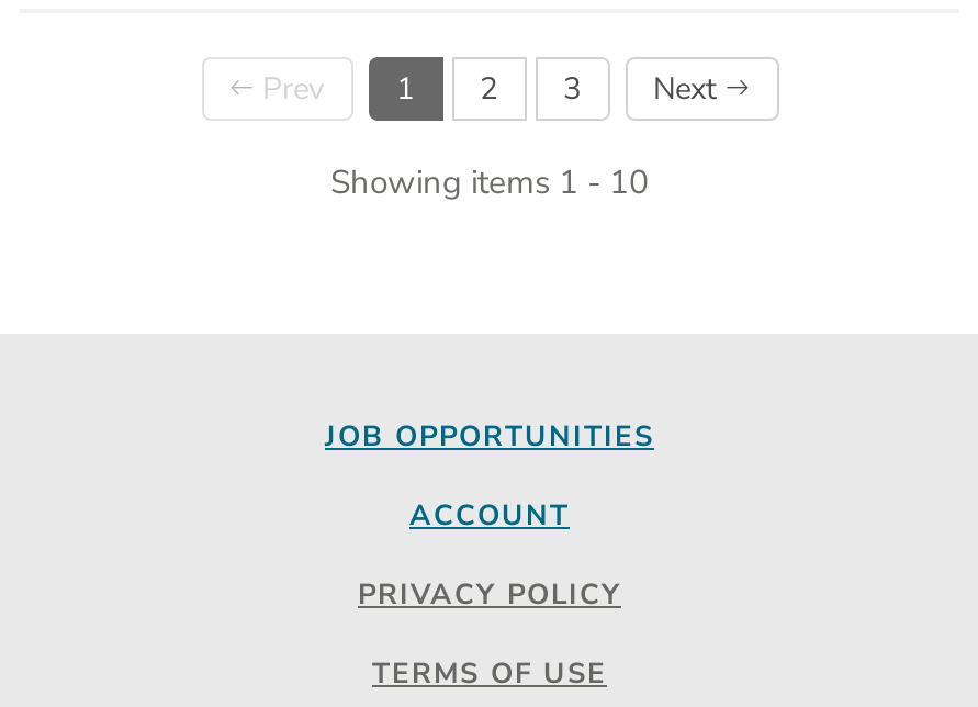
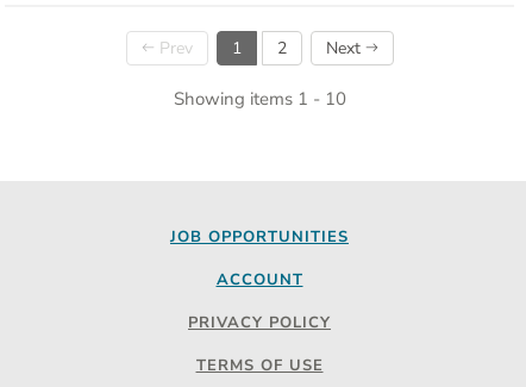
- 3
